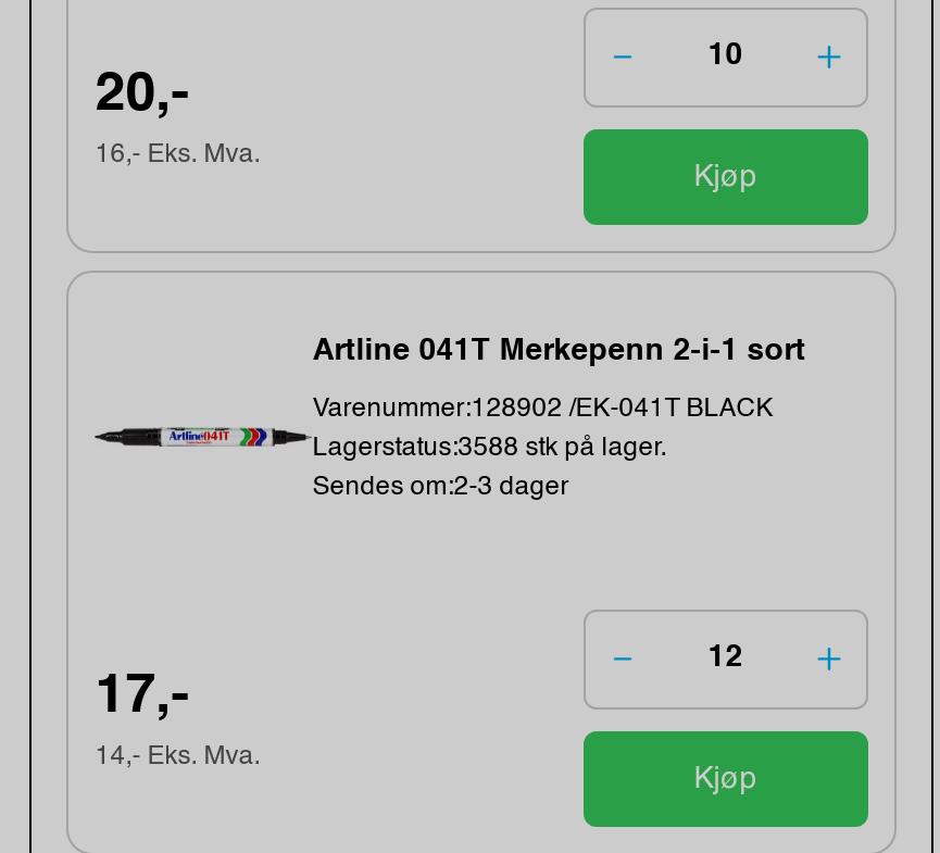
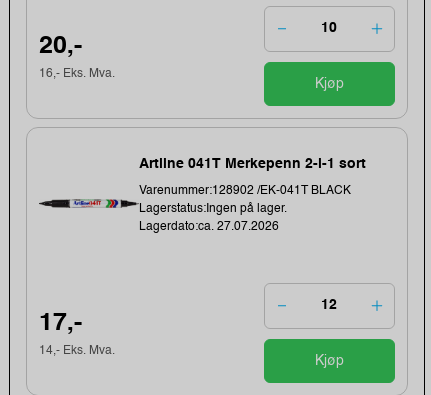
- Lagerstatus:3588 stk på lager.
+ Lagerstatus:Ingen på lager.

- Sendes om:2-3 dager
+ Lagerdato:ca. 27.07.2026
